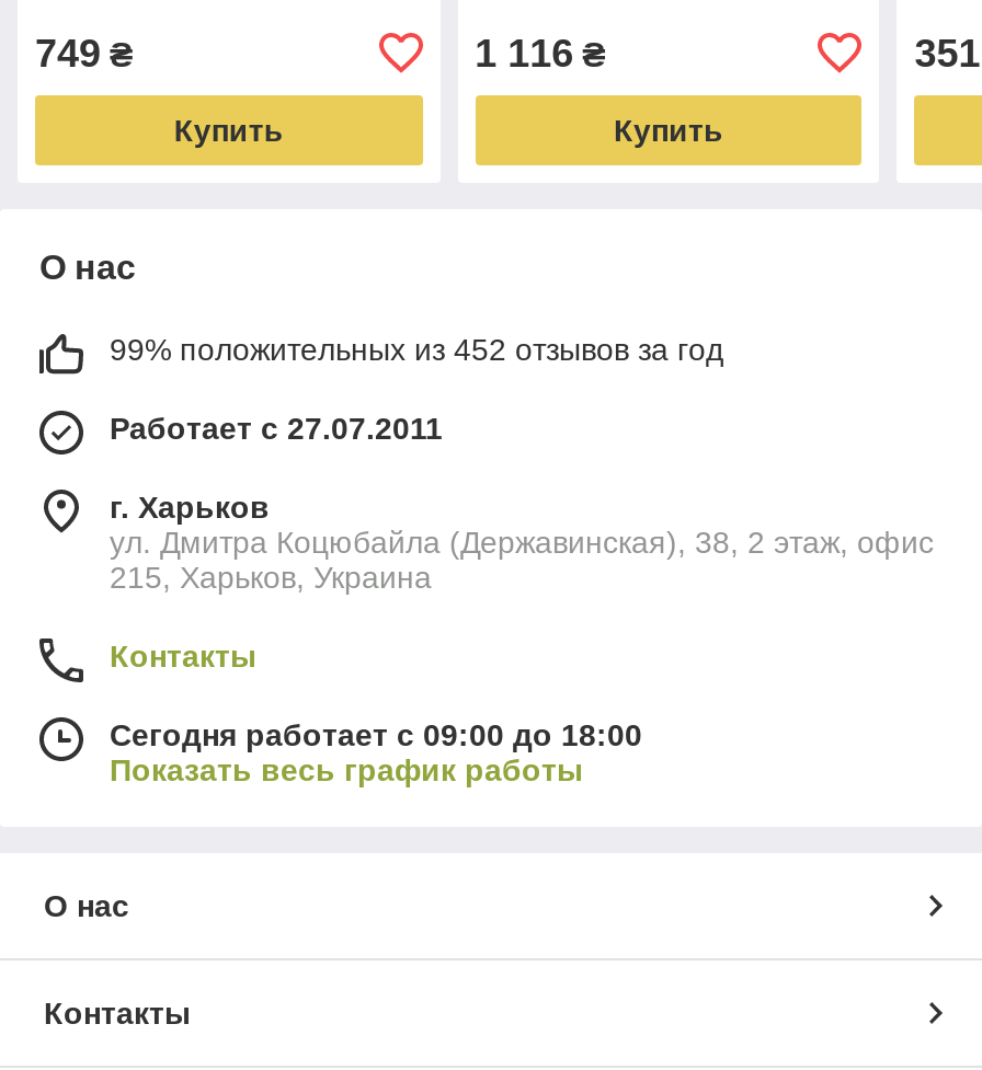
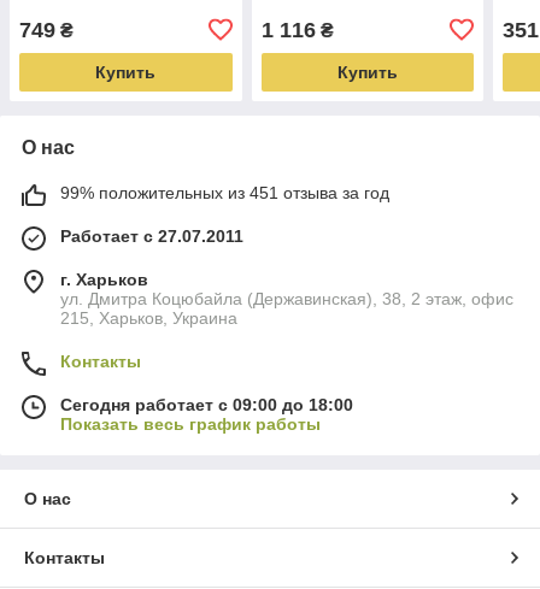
- 99% положительных из 452 отзывов за год
+ 99% положительных из 451 отзыва за год
